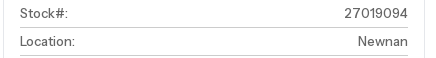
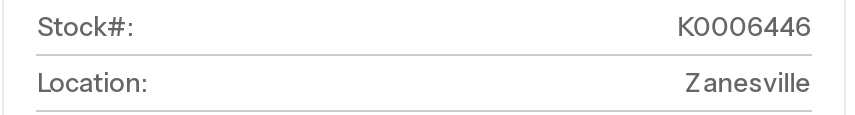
- 27019094
+ K0006446

- Newnan
+ Zanesville
